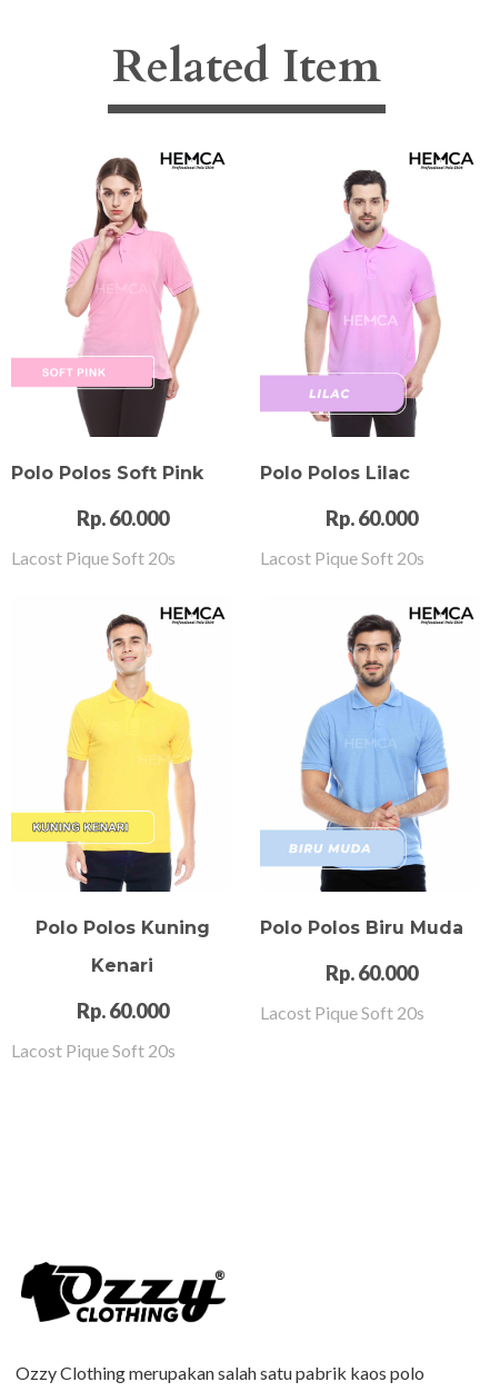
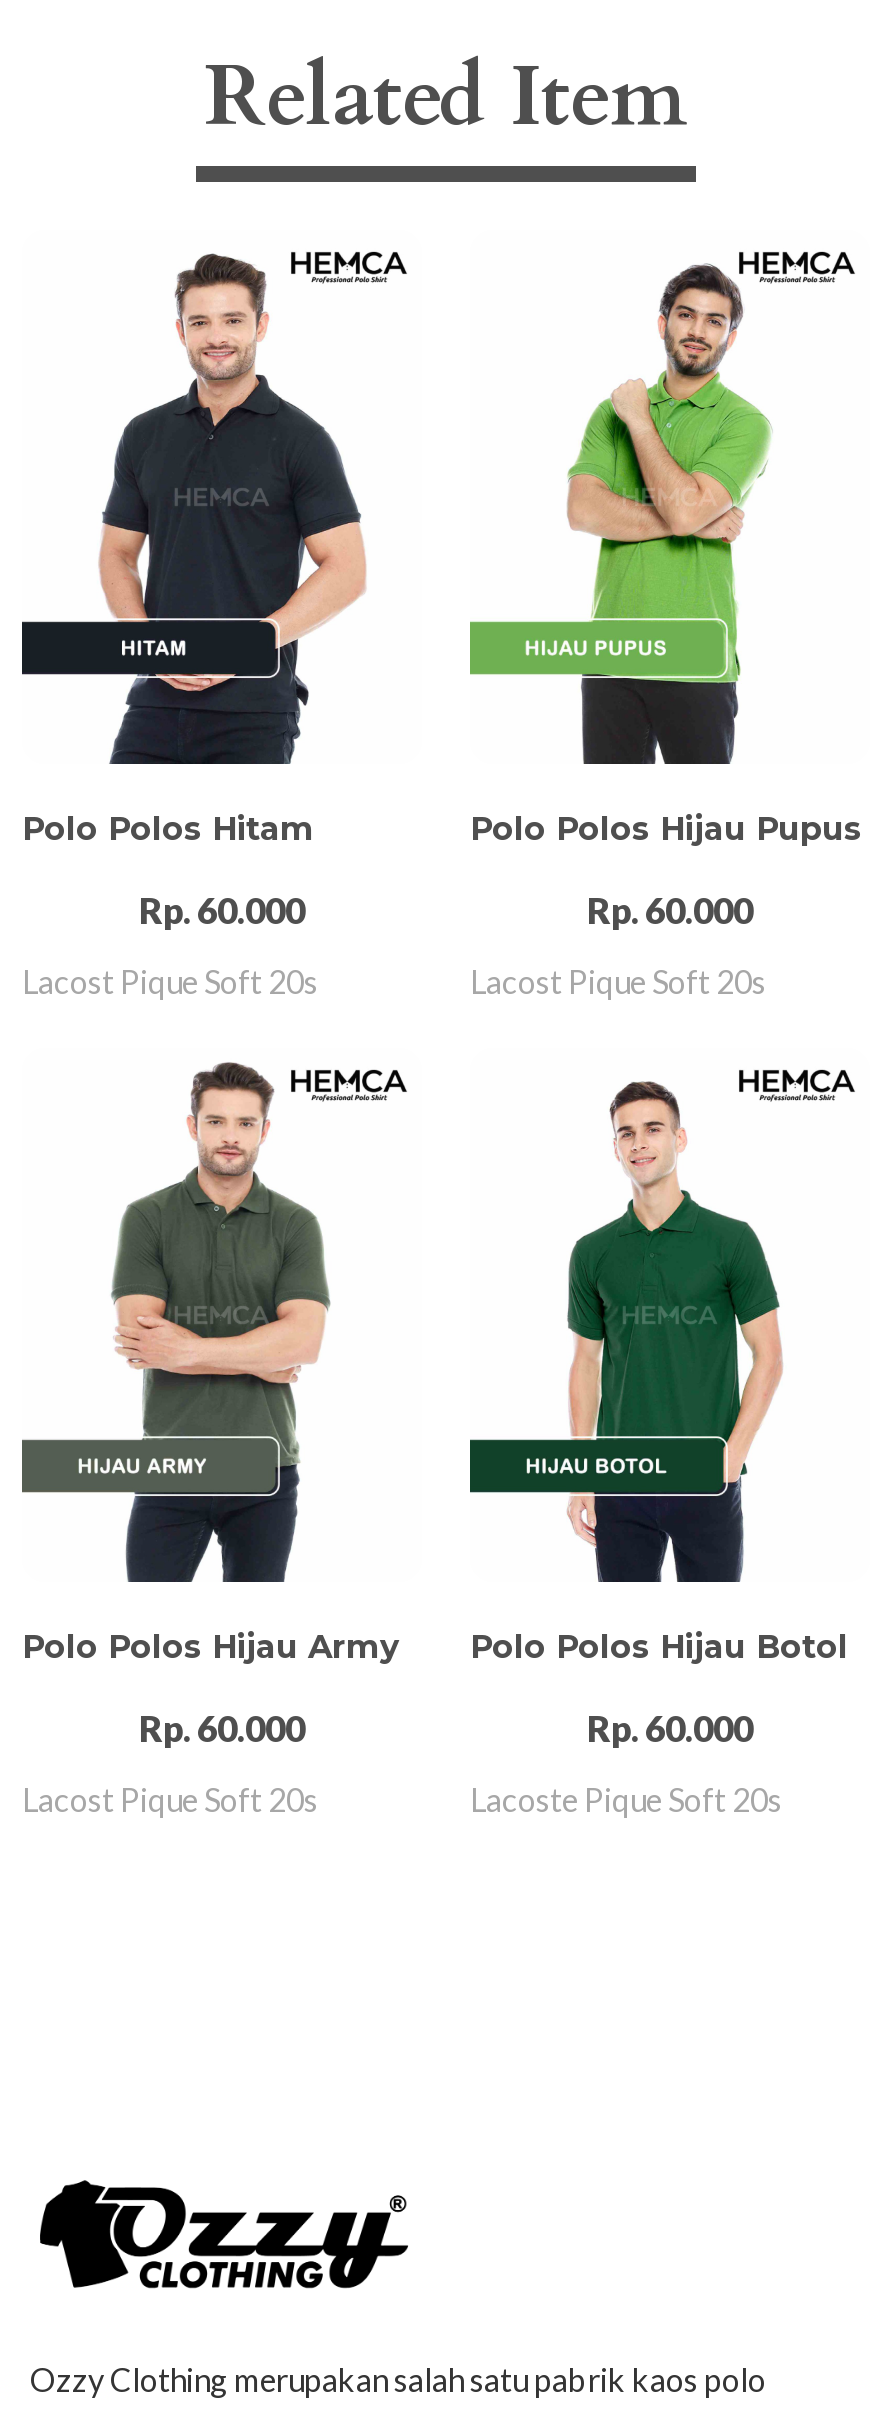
- [image]
- Polo Polos Soft Pink
+ [image]
+ Polo Polos Hitam

- [image]
- Polo Polos Lilac
+ [image]
+ Polo Polos Hijau Pupus

- [image]
- Polo Polos Kuning
- Kenari
+ [image]
+ Polo Polos Hijau Army

- [image]
- Polo Polos Biru Muda
+ [image]
+ Polo Polos Hijau Botol

- Lacost Pique Soft 20s
+ Lacoste Pique Soft 20s
